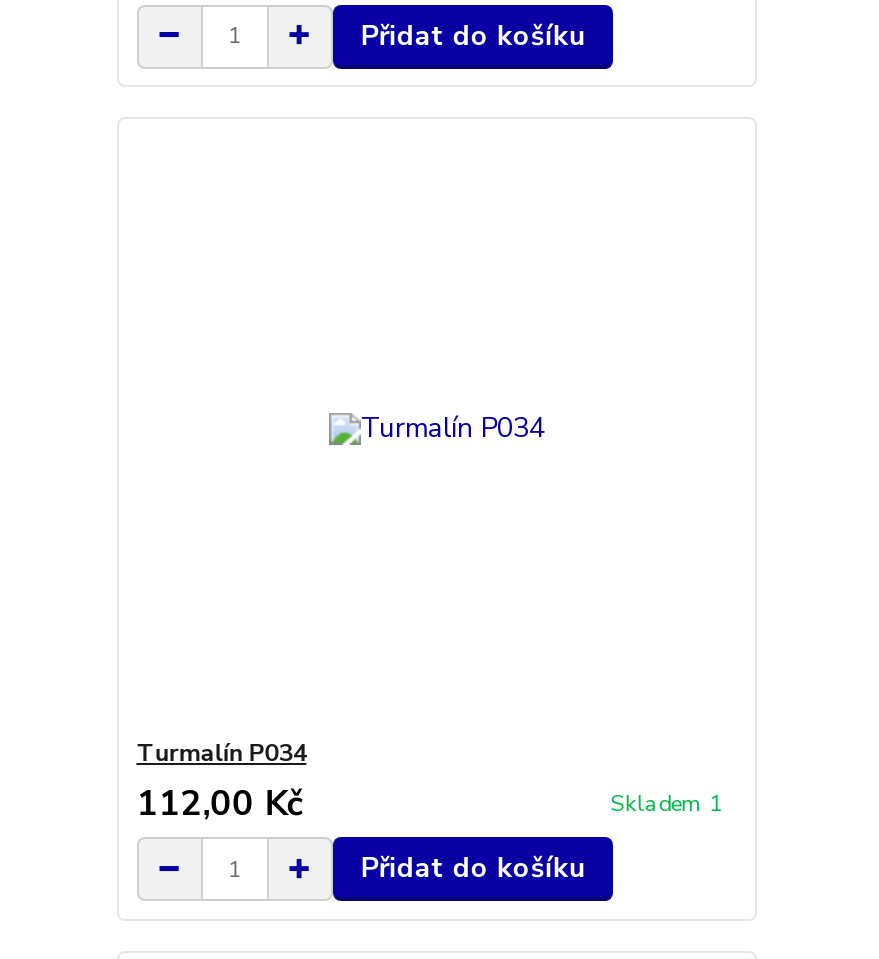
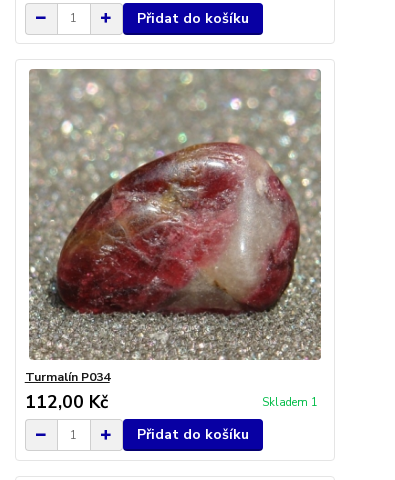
+ [image]
